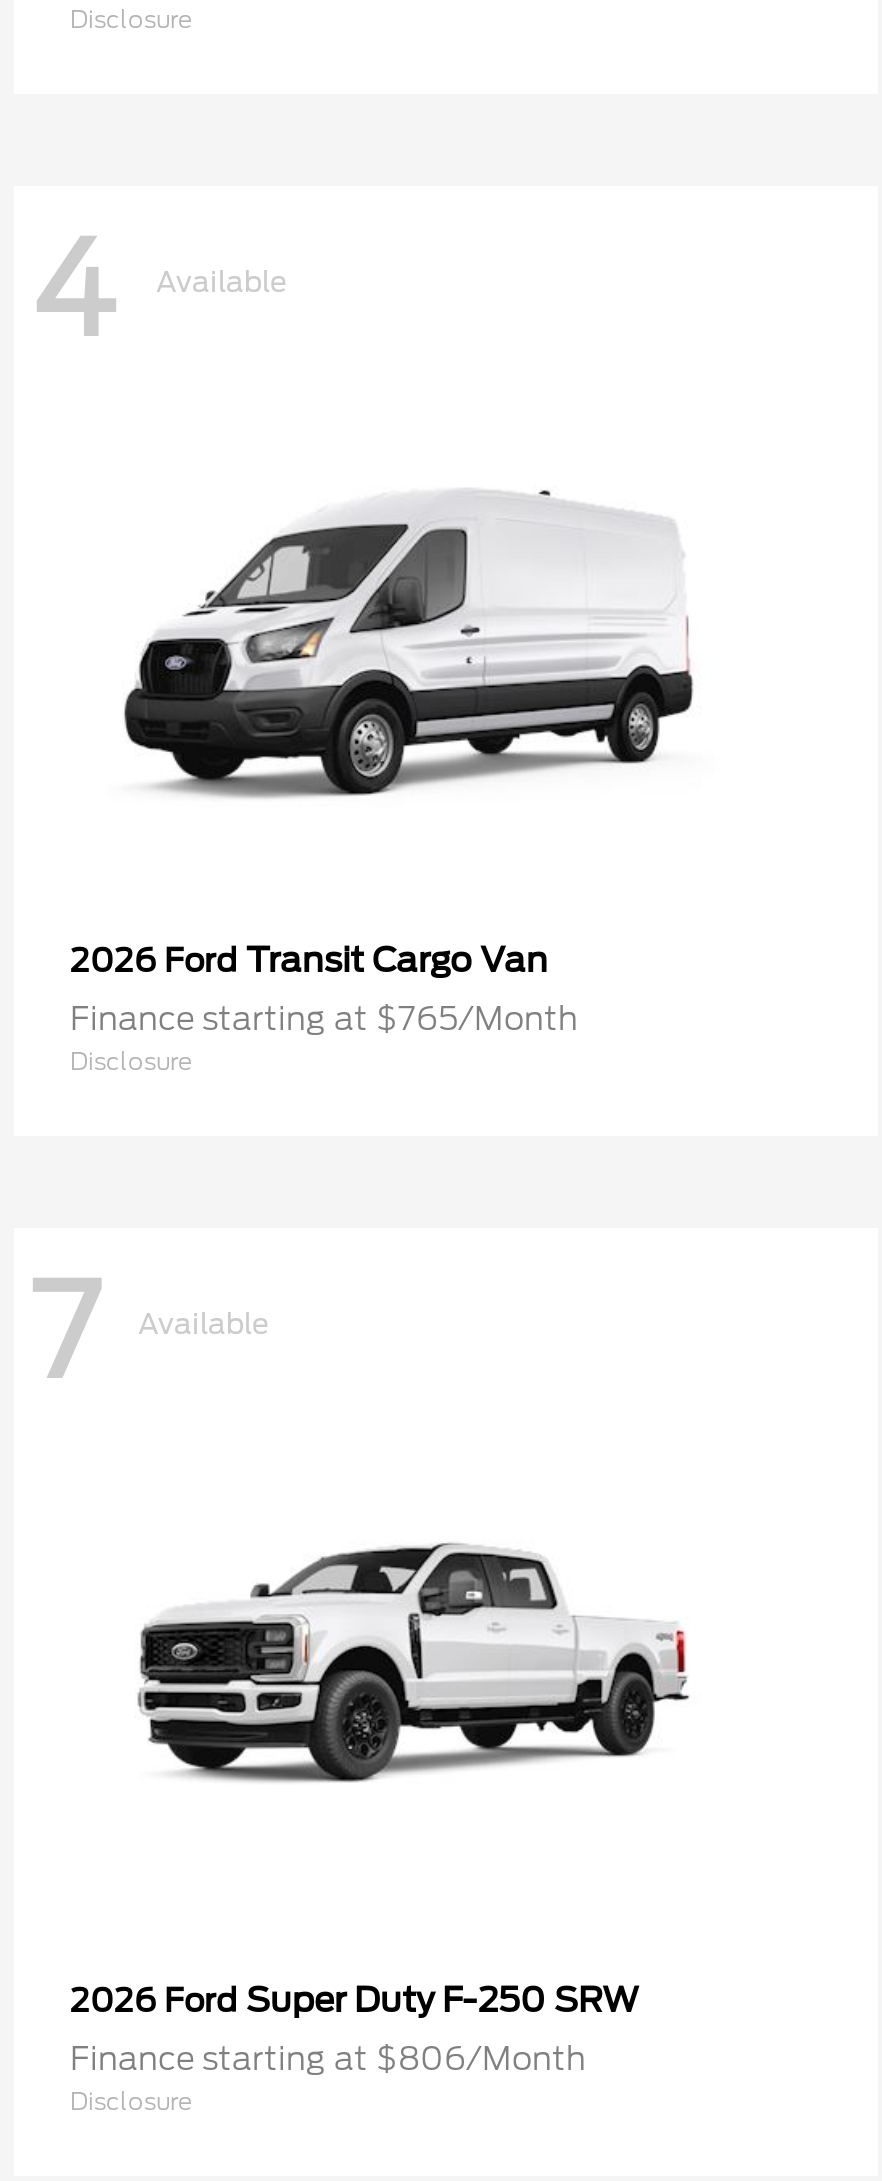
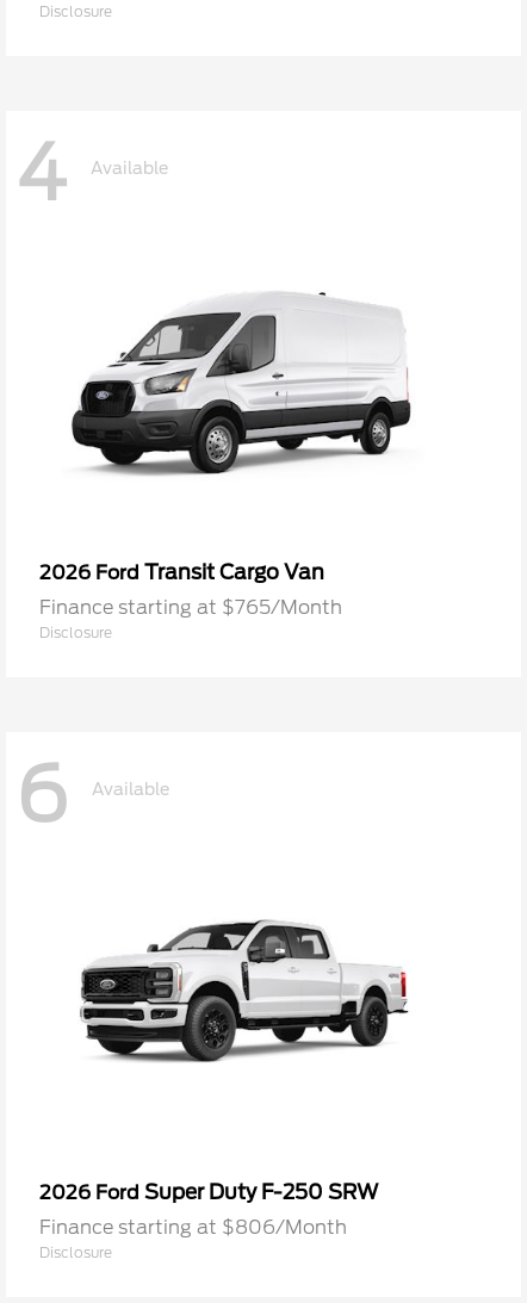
- 7 Available
+ 6 Available
